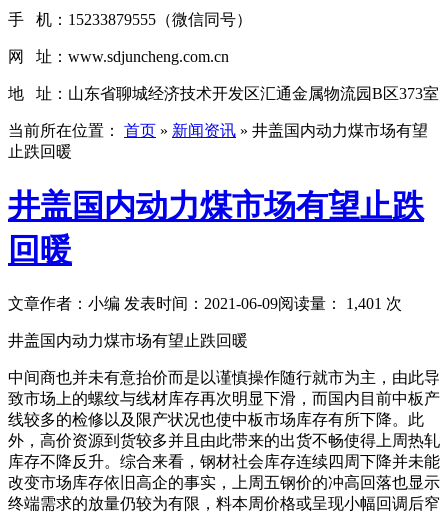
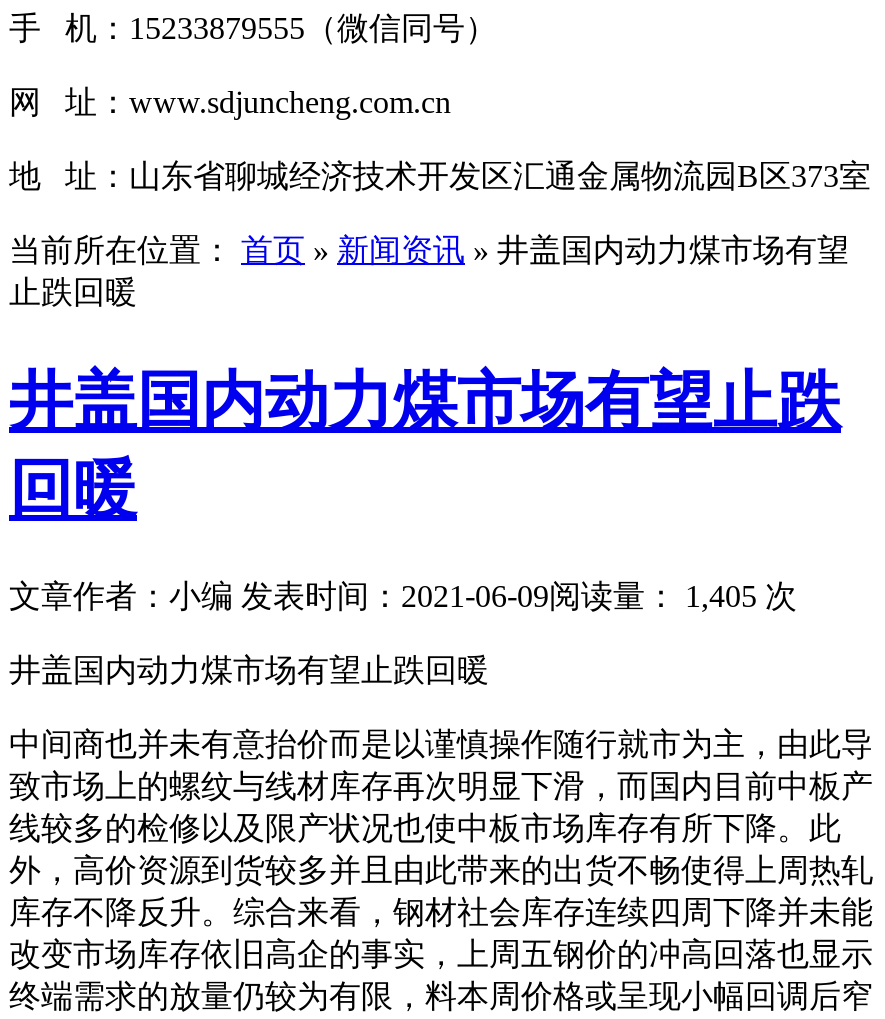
- 文章作者：小编发表时间：2021-06-09阅读量： 1,401 次
+ 文章作者：小编发表时间：2021-06-09阅读量： 1,405 次
